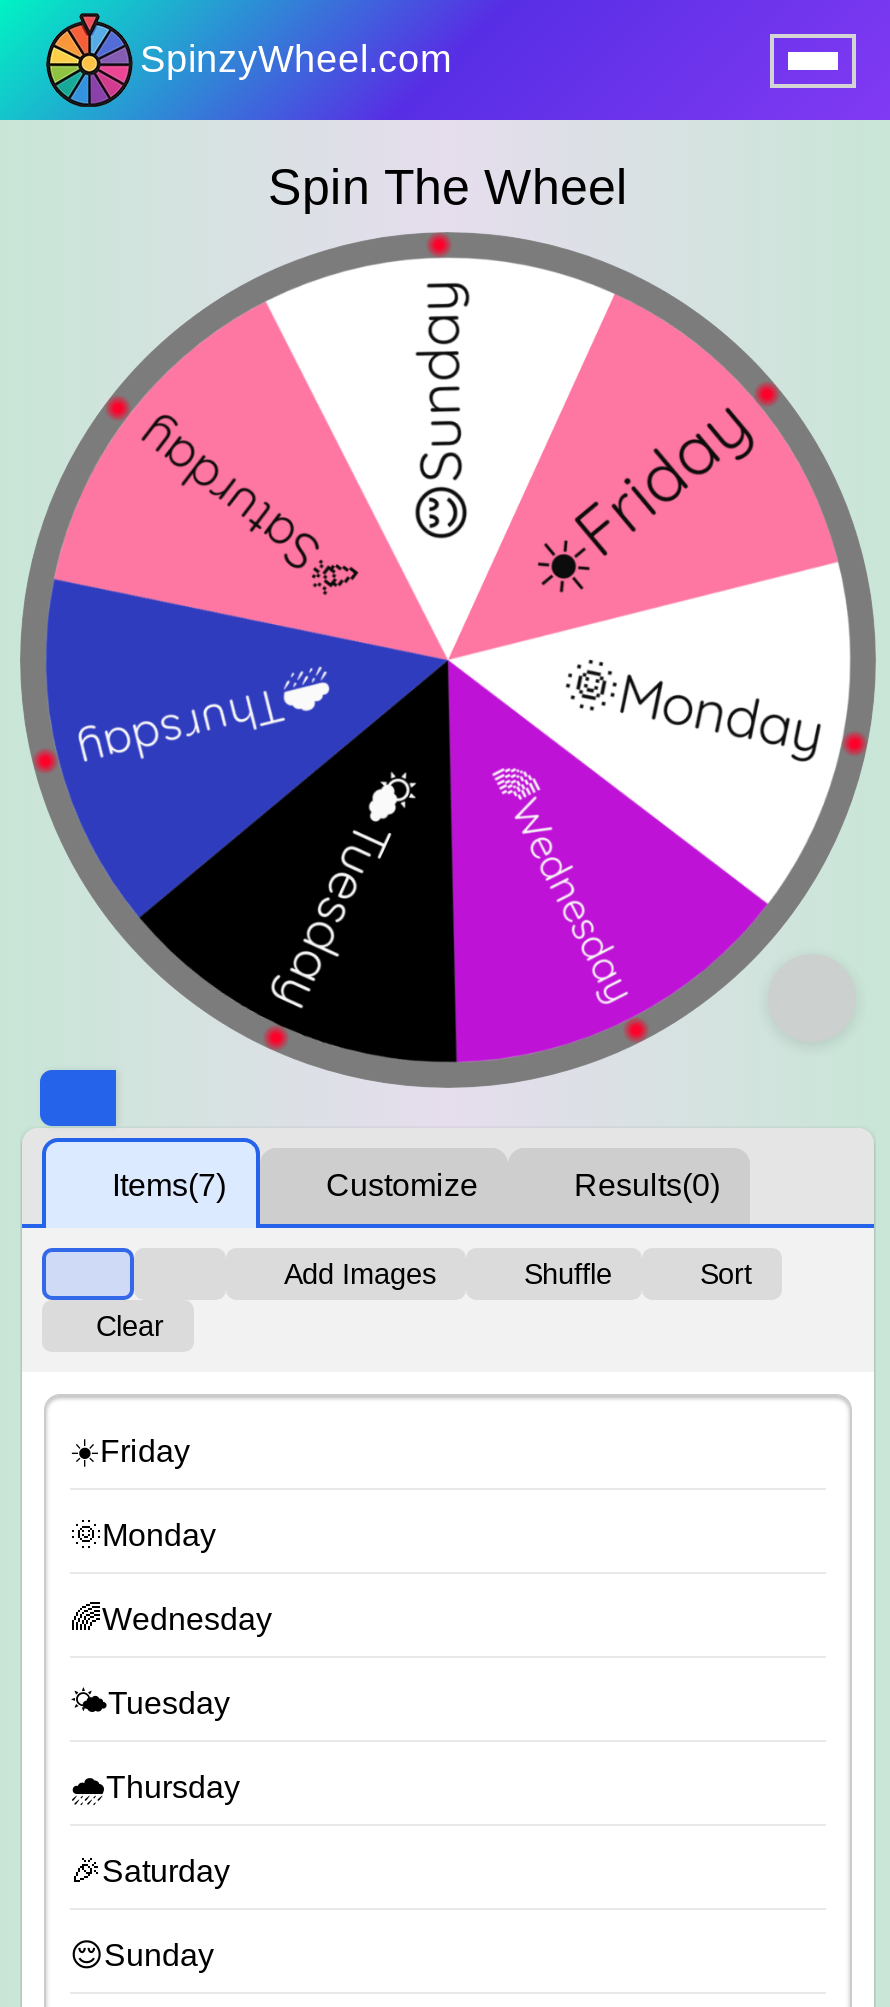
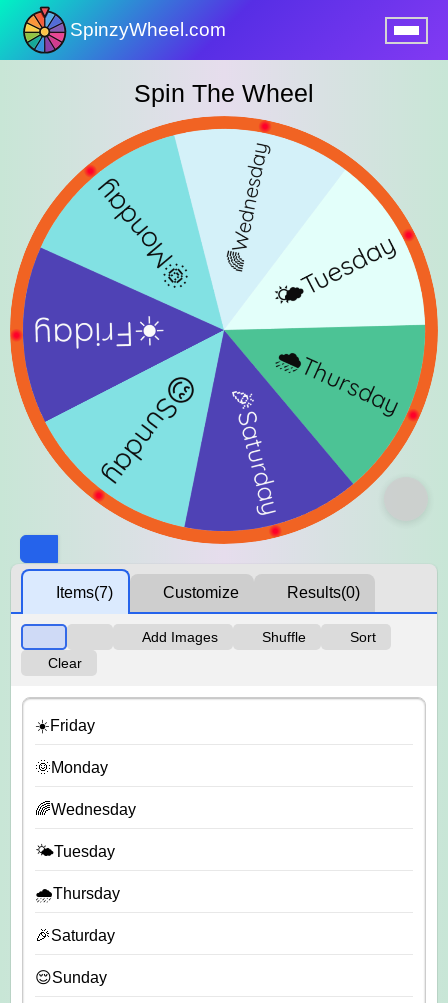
- [image]
+ [image]
